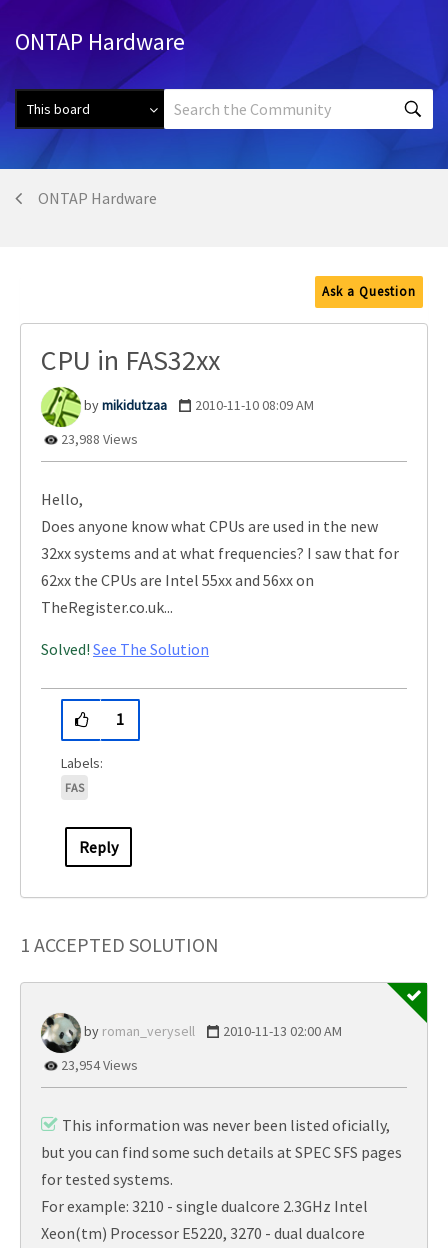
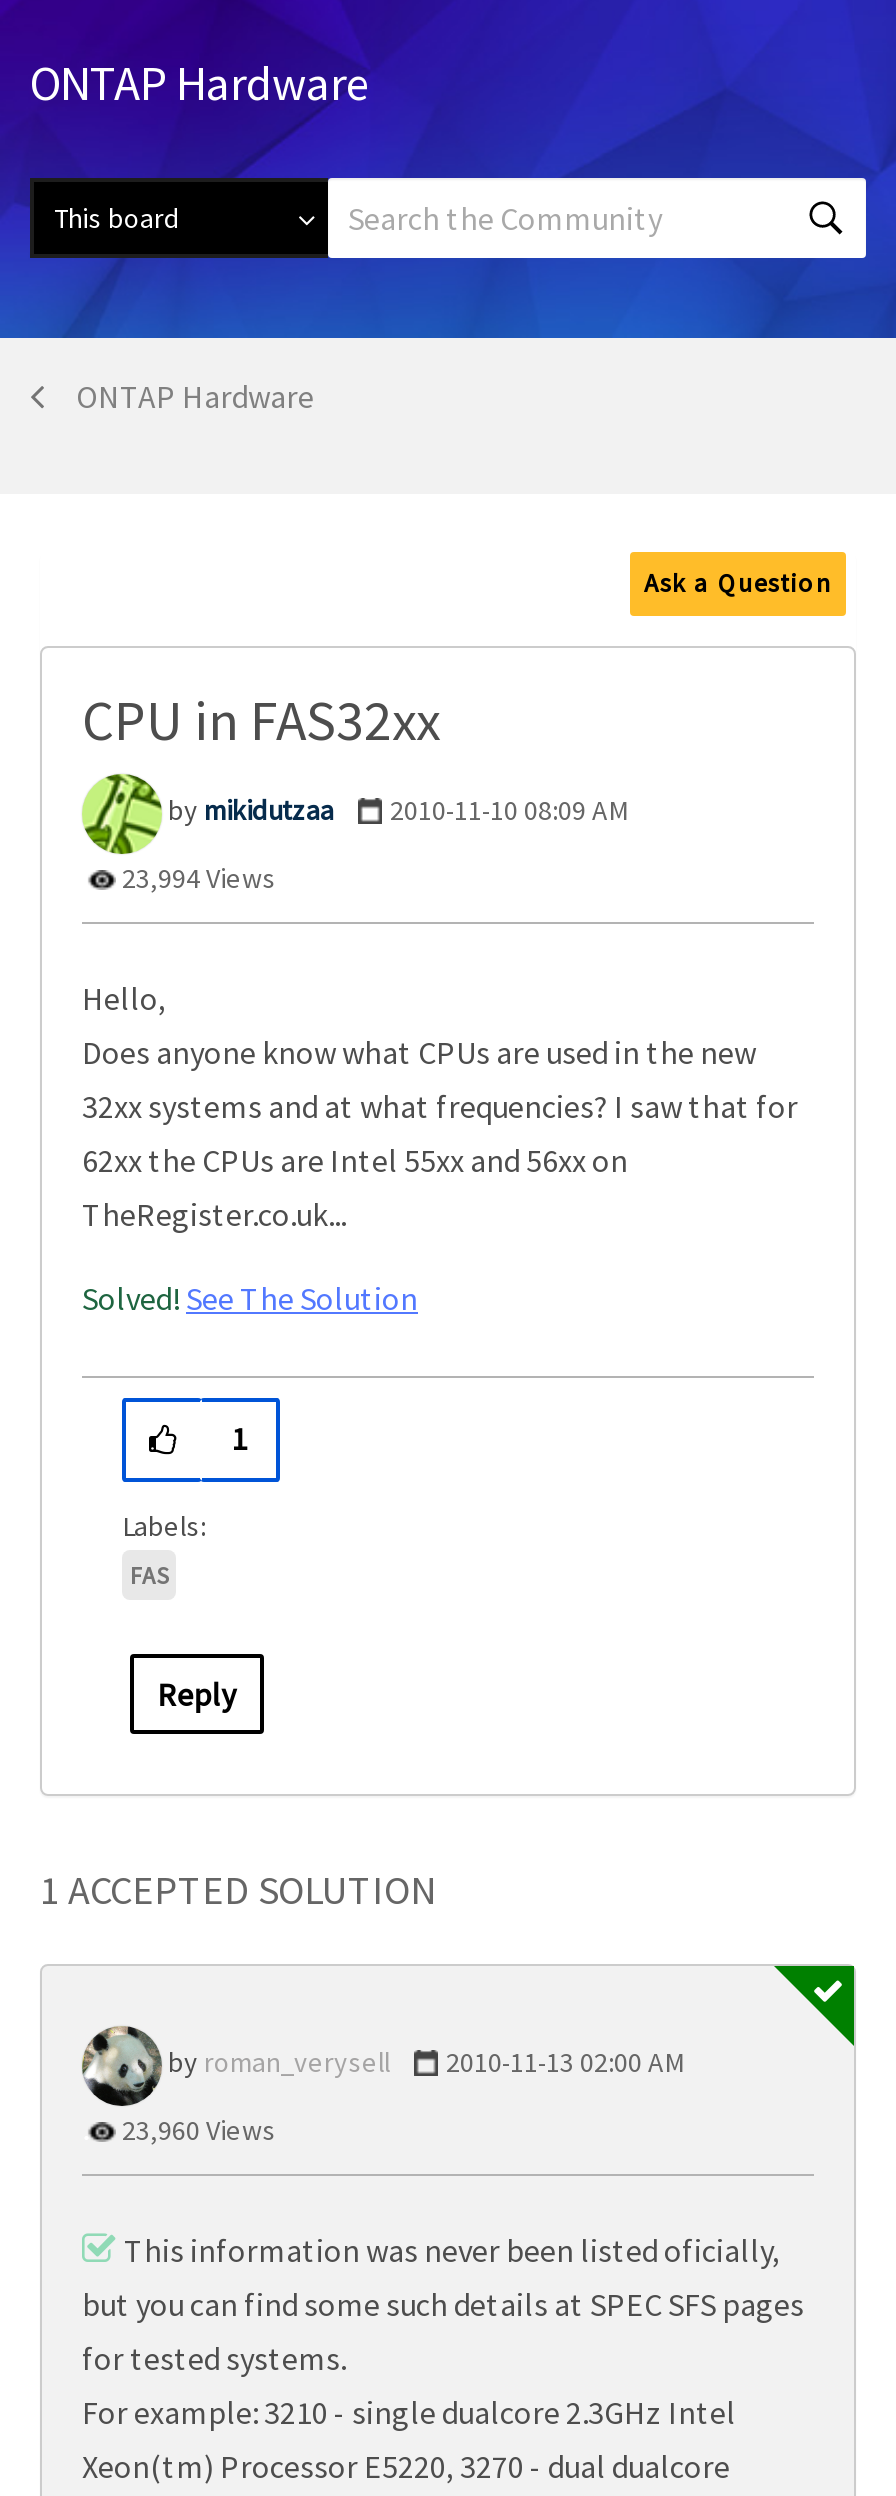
- 23,988 Views
+ 23,994 Views

- 23,954 Views
+ 23,960 Views
